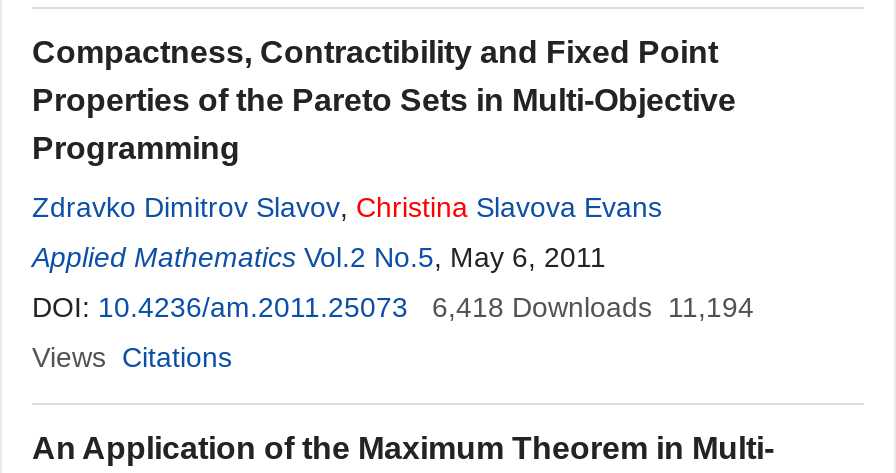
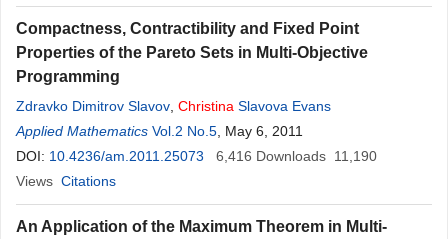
- DOI: 10.4236/am.2011.25073 6,418 Downloads 11,194
+ DOI: 10.4236/am.2011.25073 6,416 Downloads 11,190
